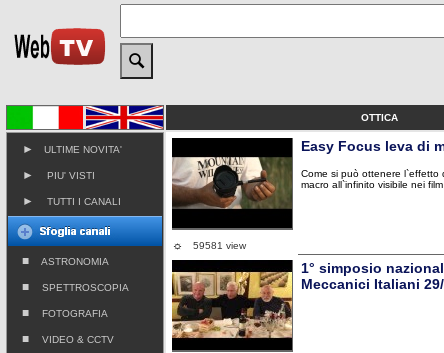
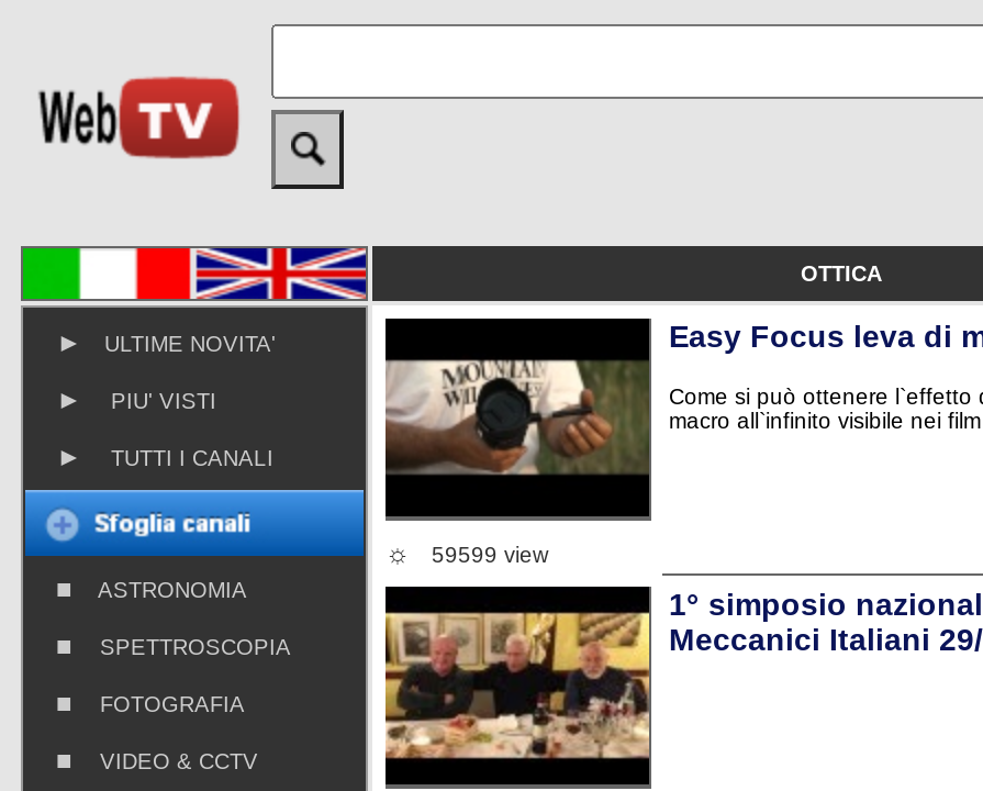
- 59581 view
+ 59599 view
